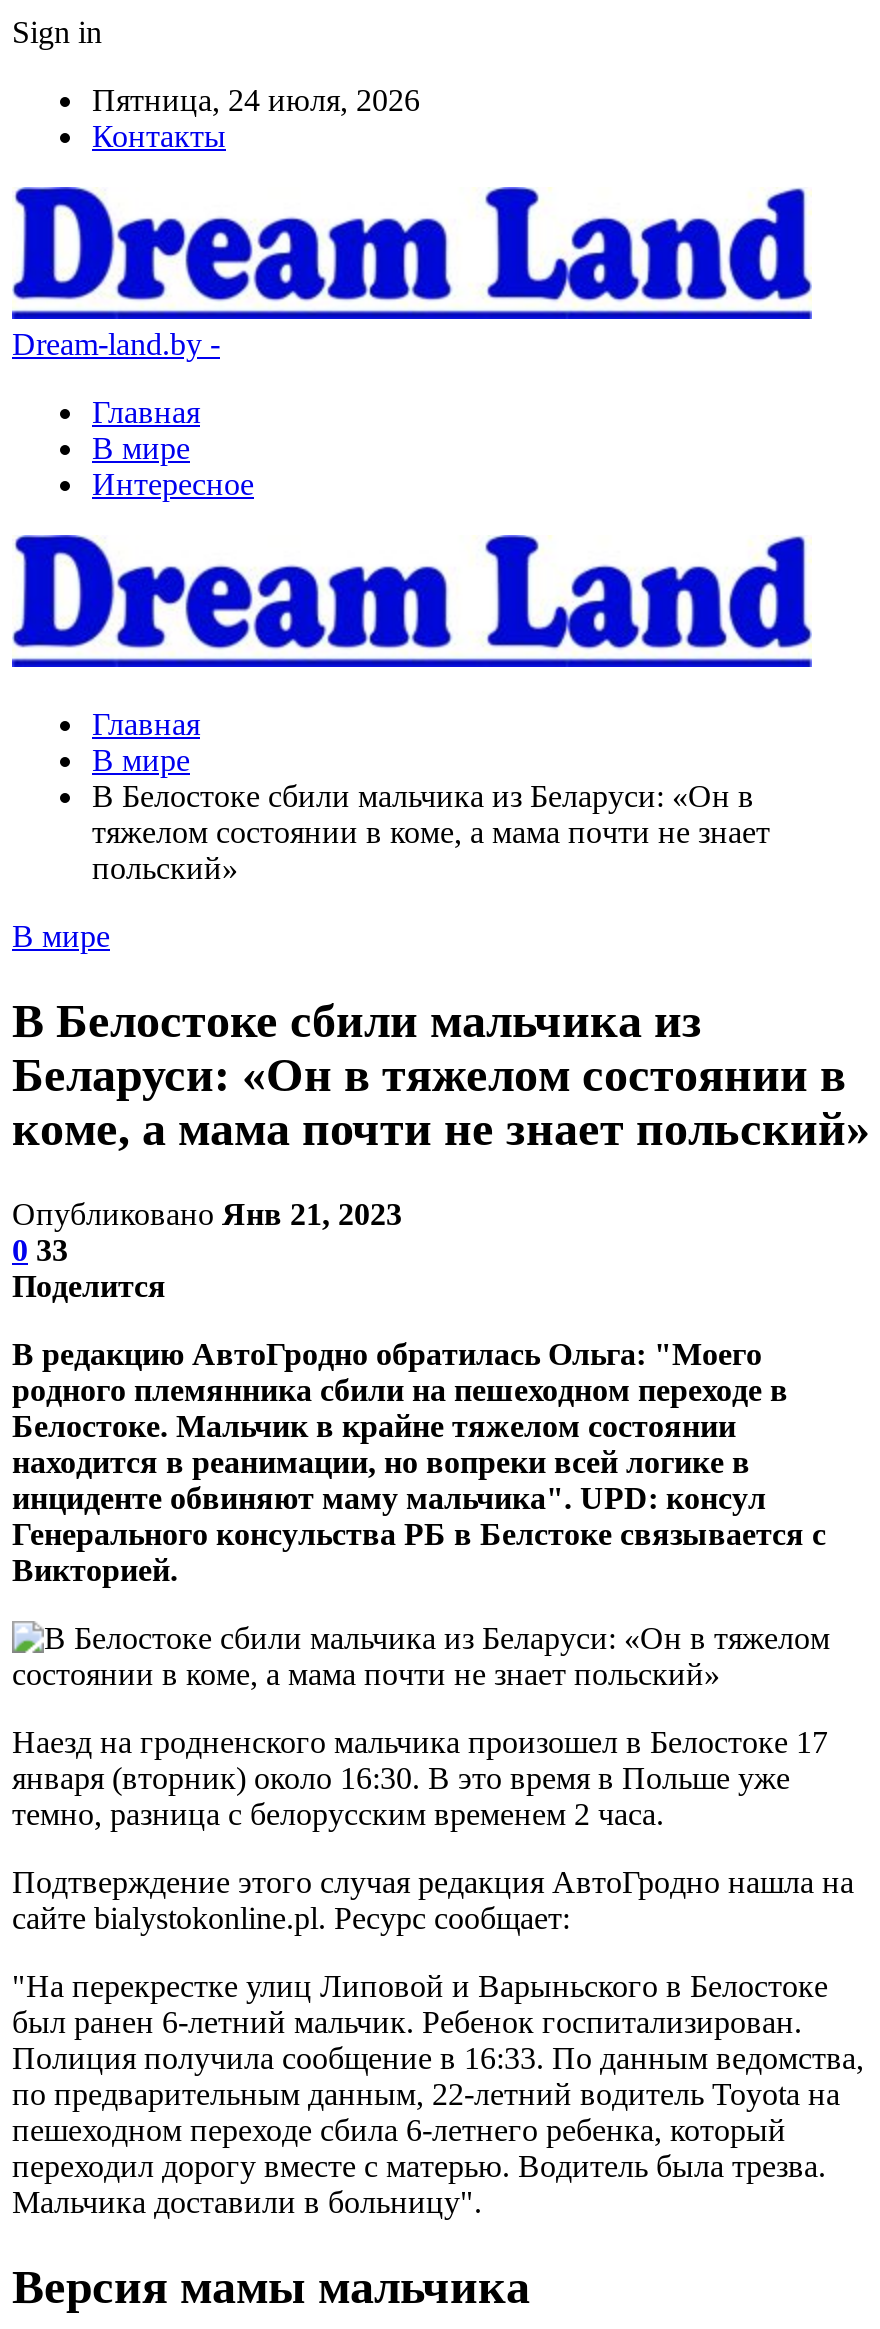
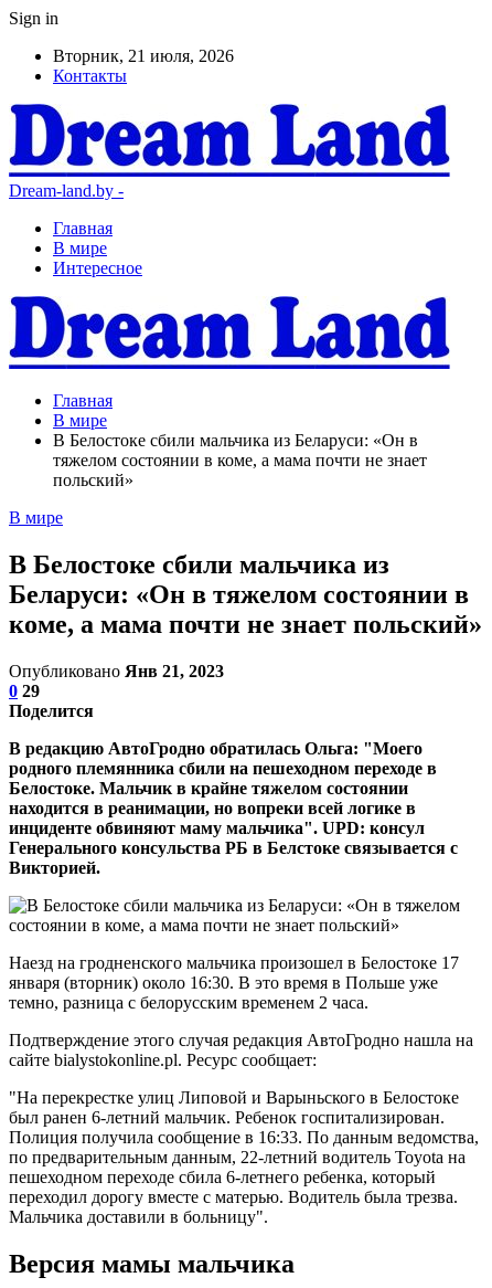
- Пятница, 24 июля, 2026
+ Вторник, 21 июля, 2026

- 0 33
+ 0 29
